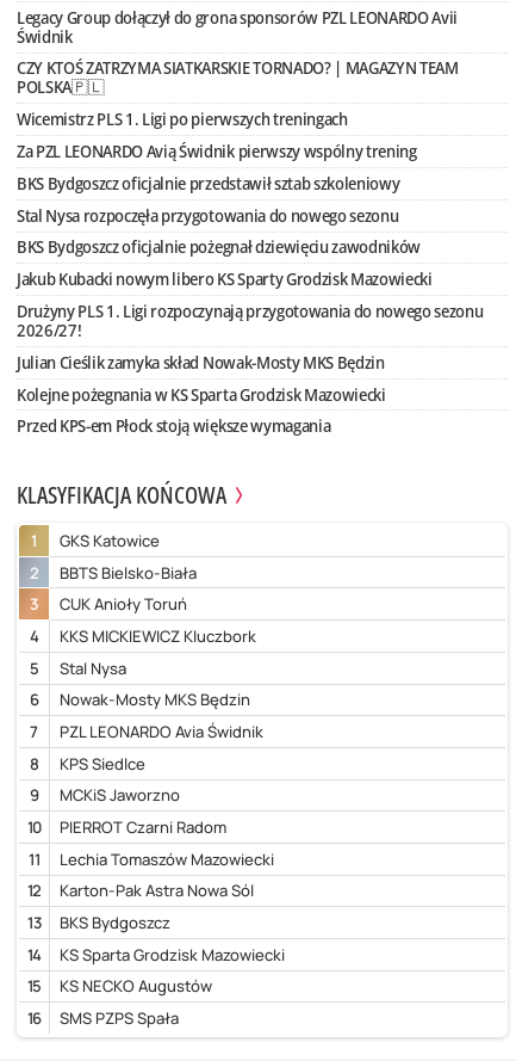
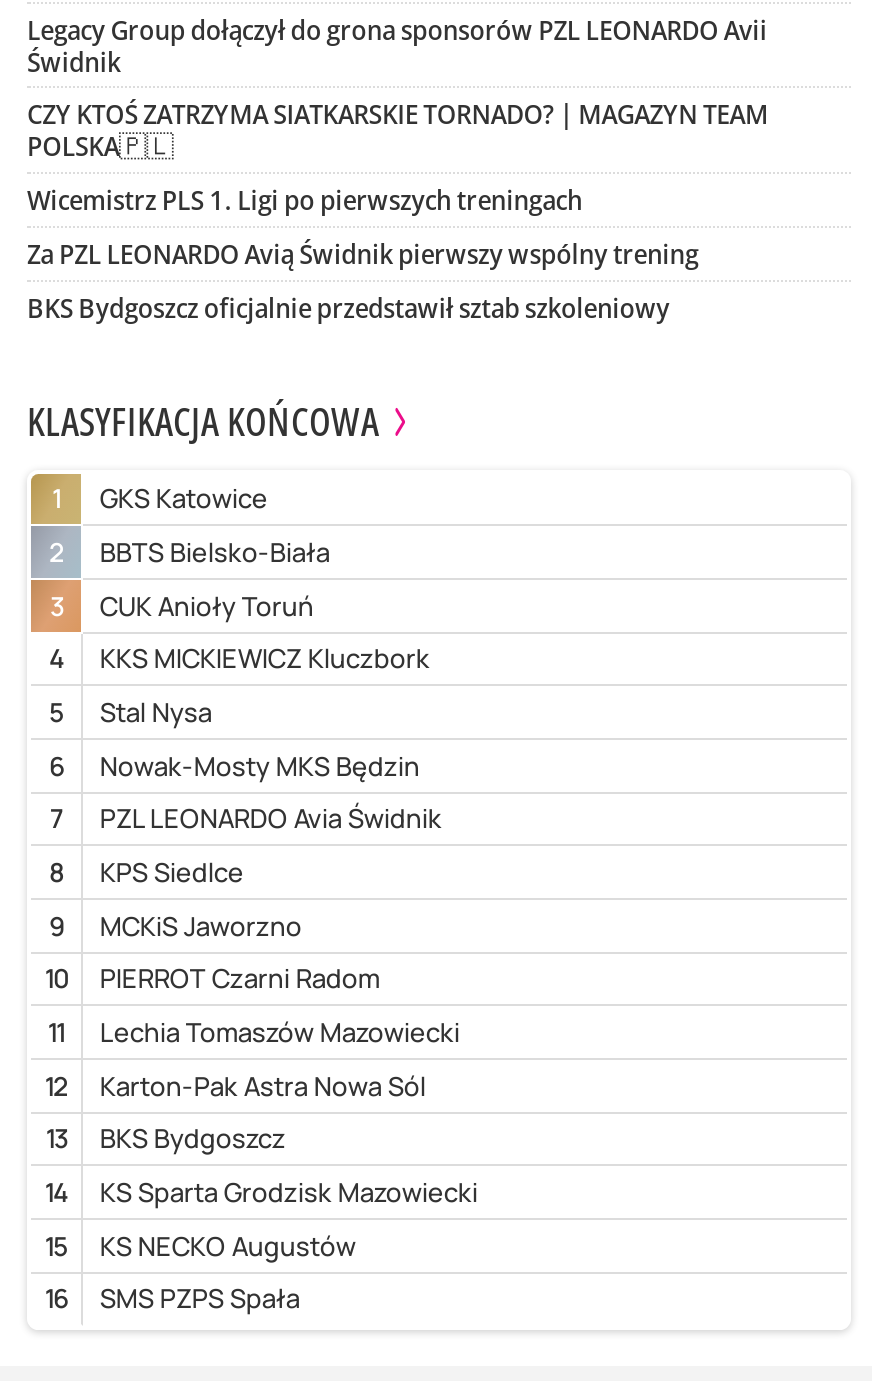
- Stal Nysa rozpoczęła przygotowania do nowego sezonu
- BKS Bydgoszcz oficjalnie pożegnał dziewięciu zawodników
- Jakub Kubacki nowym libero KS Sparty Grodzisk Mazowiecki
- Drużyny PLS 1. Ligi rozpoczynają przygotowania do nowego sezonu
- 2026/27!
- Julian Cieślik zamyka skład Nowak-Mosty MKS Będzin
- Kolejne pożegnania w KS Sparta Grodzisk Mazowiecki
- Przed KPS-em Płock stoją większe wymagania
